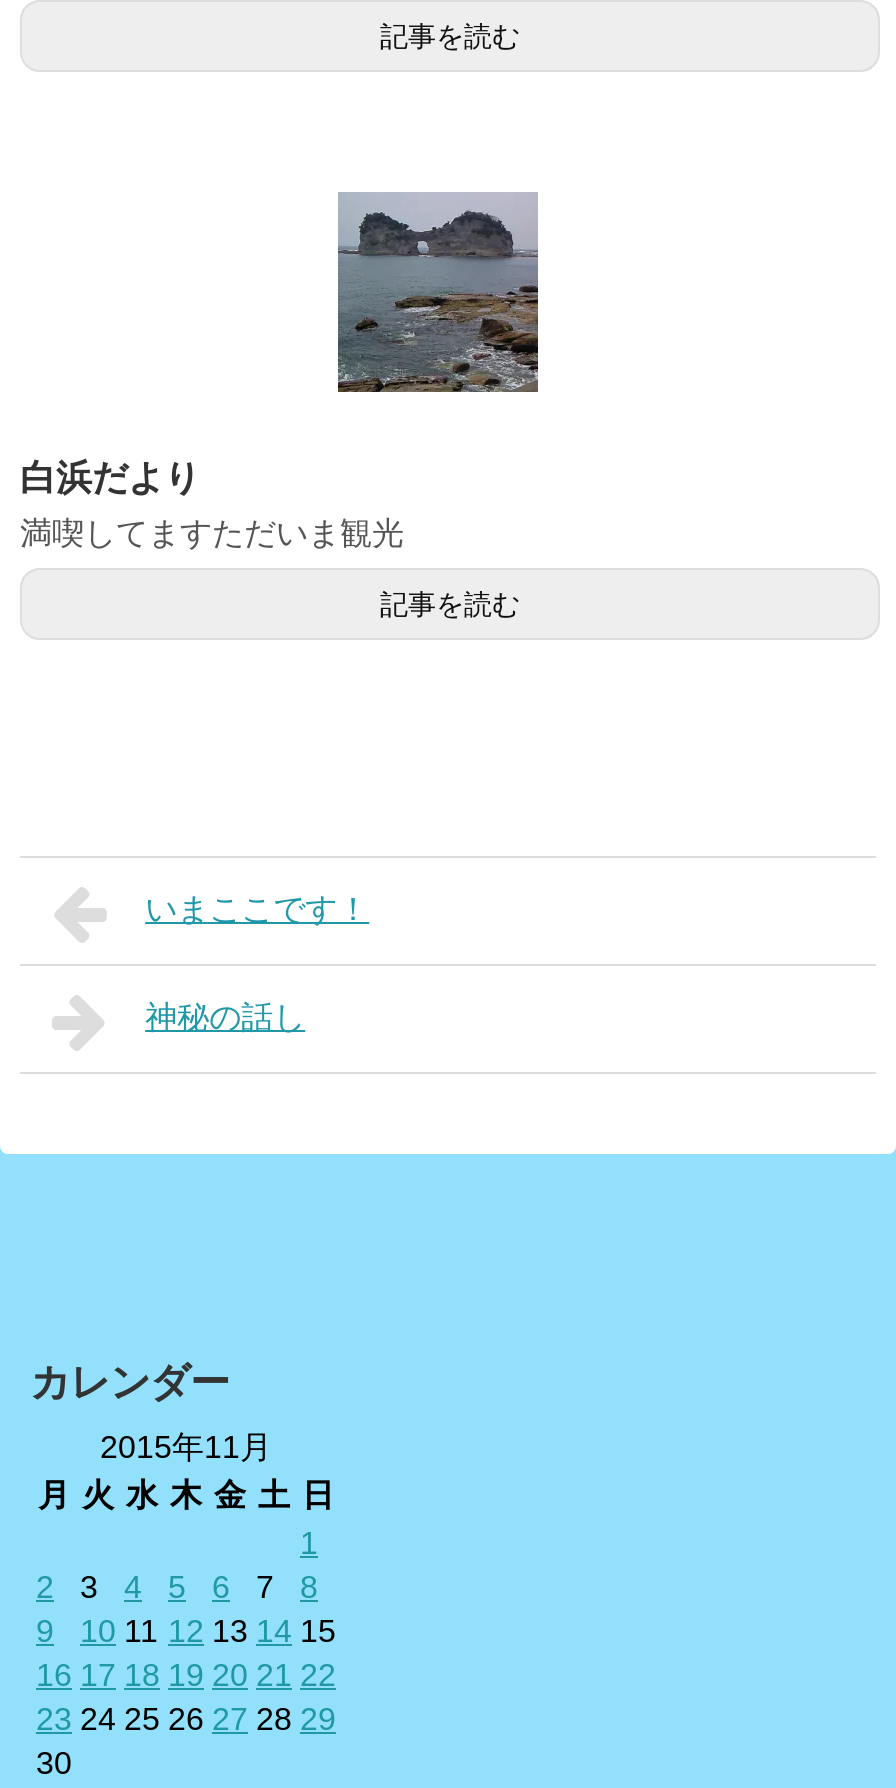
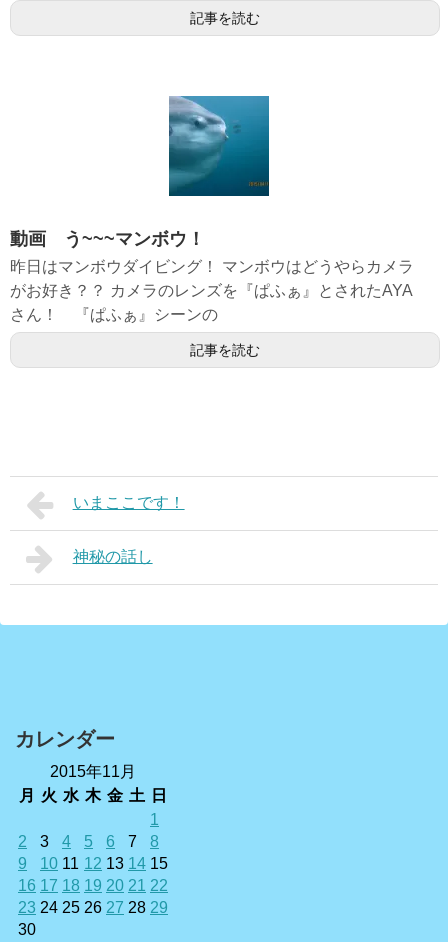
- [image]
- 白浜だより
- 満喫してますただいま観光
+ [image]
+ 動画 う~~~マンボウ！
+ 昨日はマンボウダイビング！ マンボウはどうやらカメラ
+ がお好き？？ カメラのレンズを『ぱふぁ』とされたAYA
+ さん！ 『ぱふぁ』シーンの
